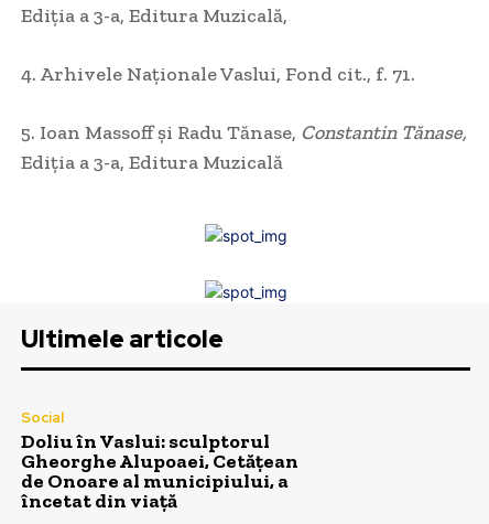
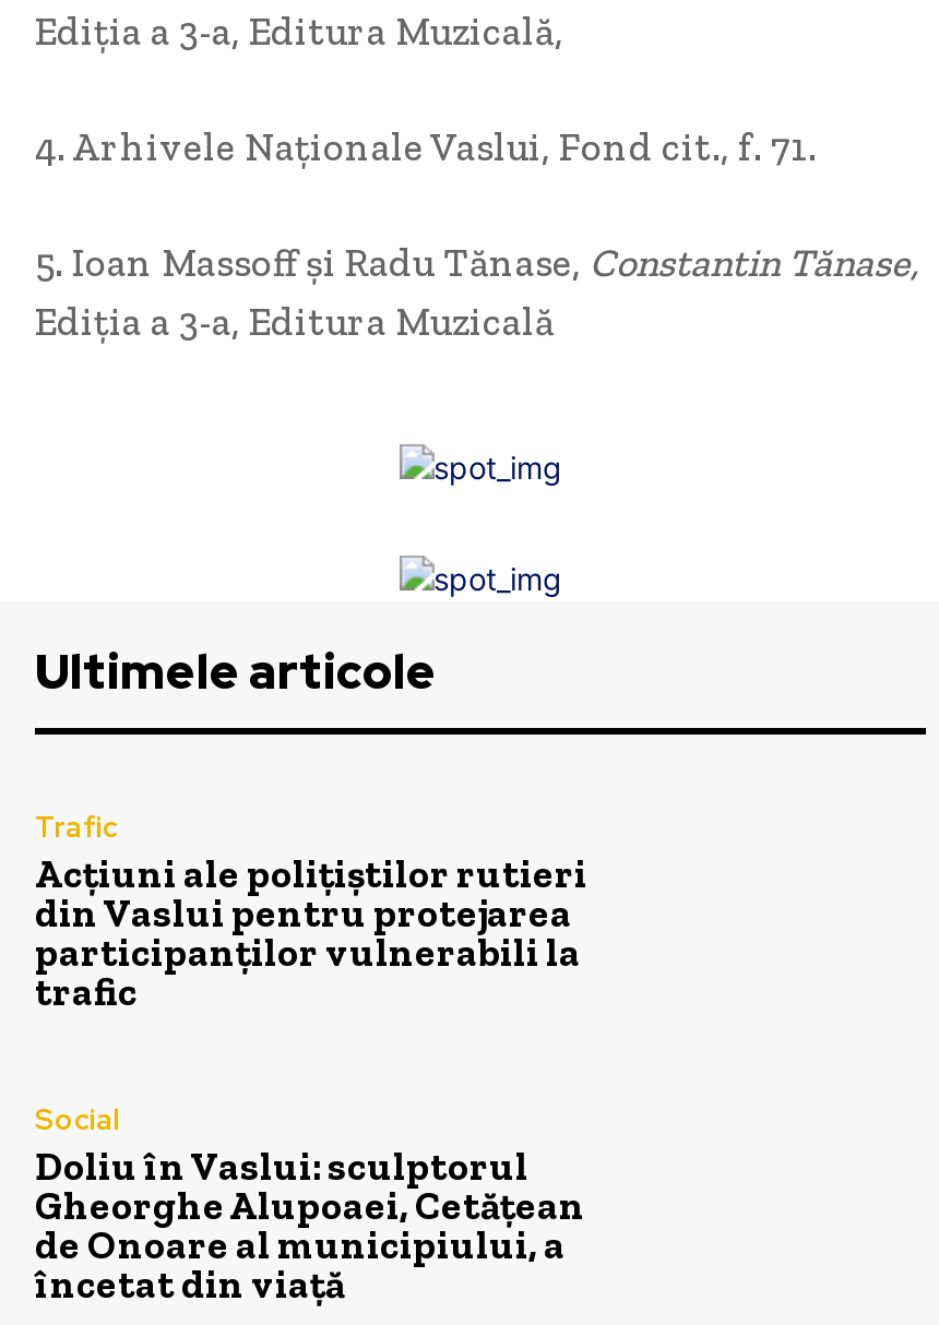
+ Trafic
+ Acțiuni ale polițiștilor rutieri
+ din Vaslui pentru protejarea
+ participanților vulnerabili la
+ trafic
